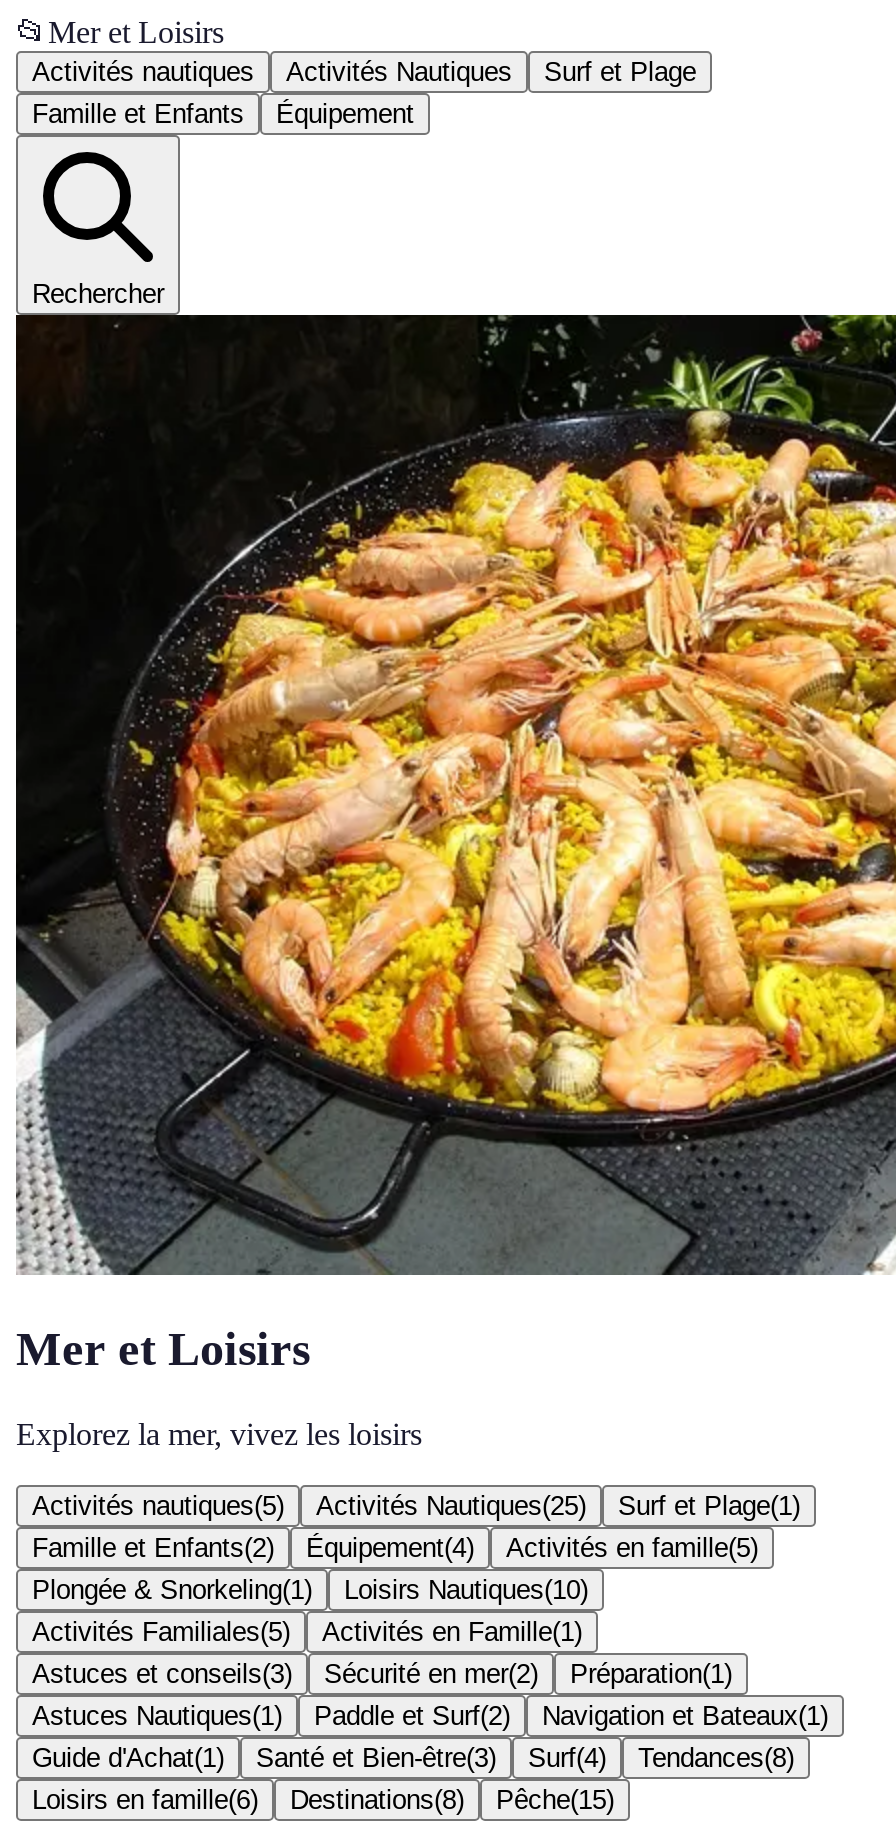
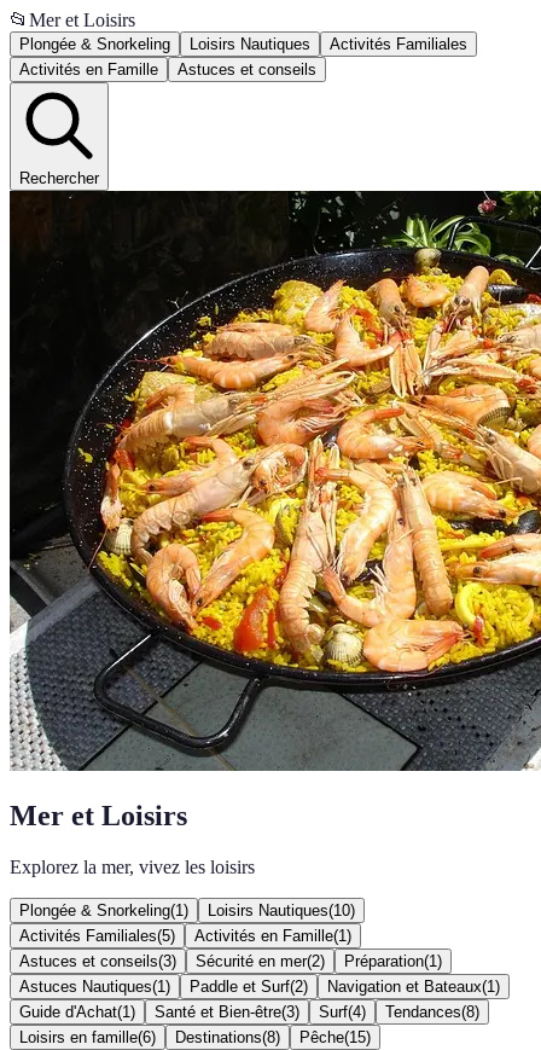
- Activités nautiques
- Activités Nautiques
- Surf et Plage
- Famille et Enfants
- Équipement
+ Plongée & Snorkeling
+ Loisirs Nautiques
+ Activités Familiales
+ Activités en Famille
+ Astuces et conseils

- Activités nautiques(5)
- Activités Nautiques(25)
- Surf et Plage(1)
- Famille et Enfants(2)
- Équipement(4)
- Activités en famille(5)
